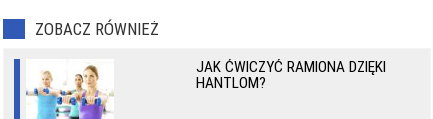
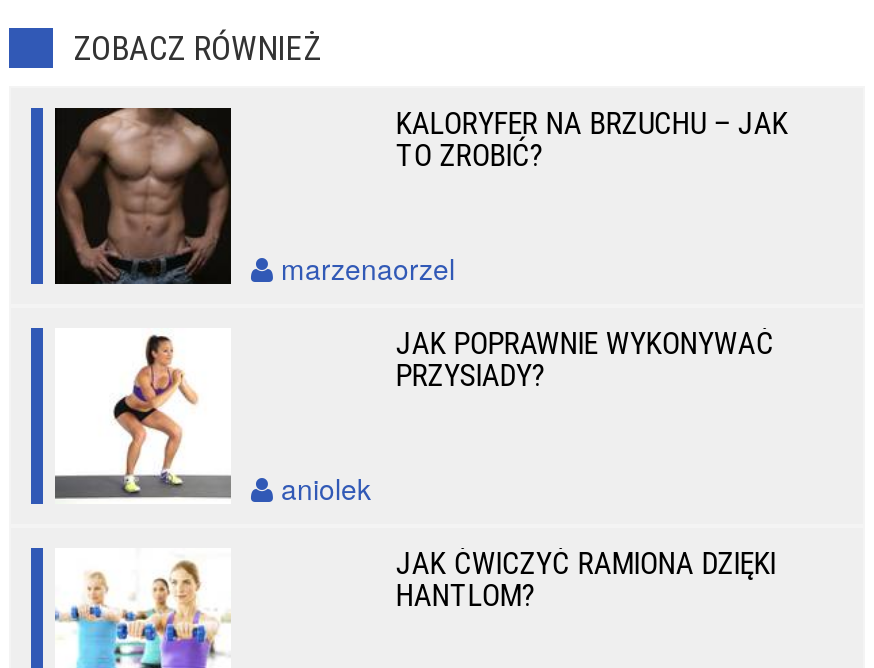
+ [image]
+ KALORYFER NA BRZUCHU – JAK
+ TO ZROBIĆ?
+ marzenaorzel
+ JAK POPRAWNIE WYKONYWAĆ
+ PRZYSIADY?
+ aniolek

+ [image]
